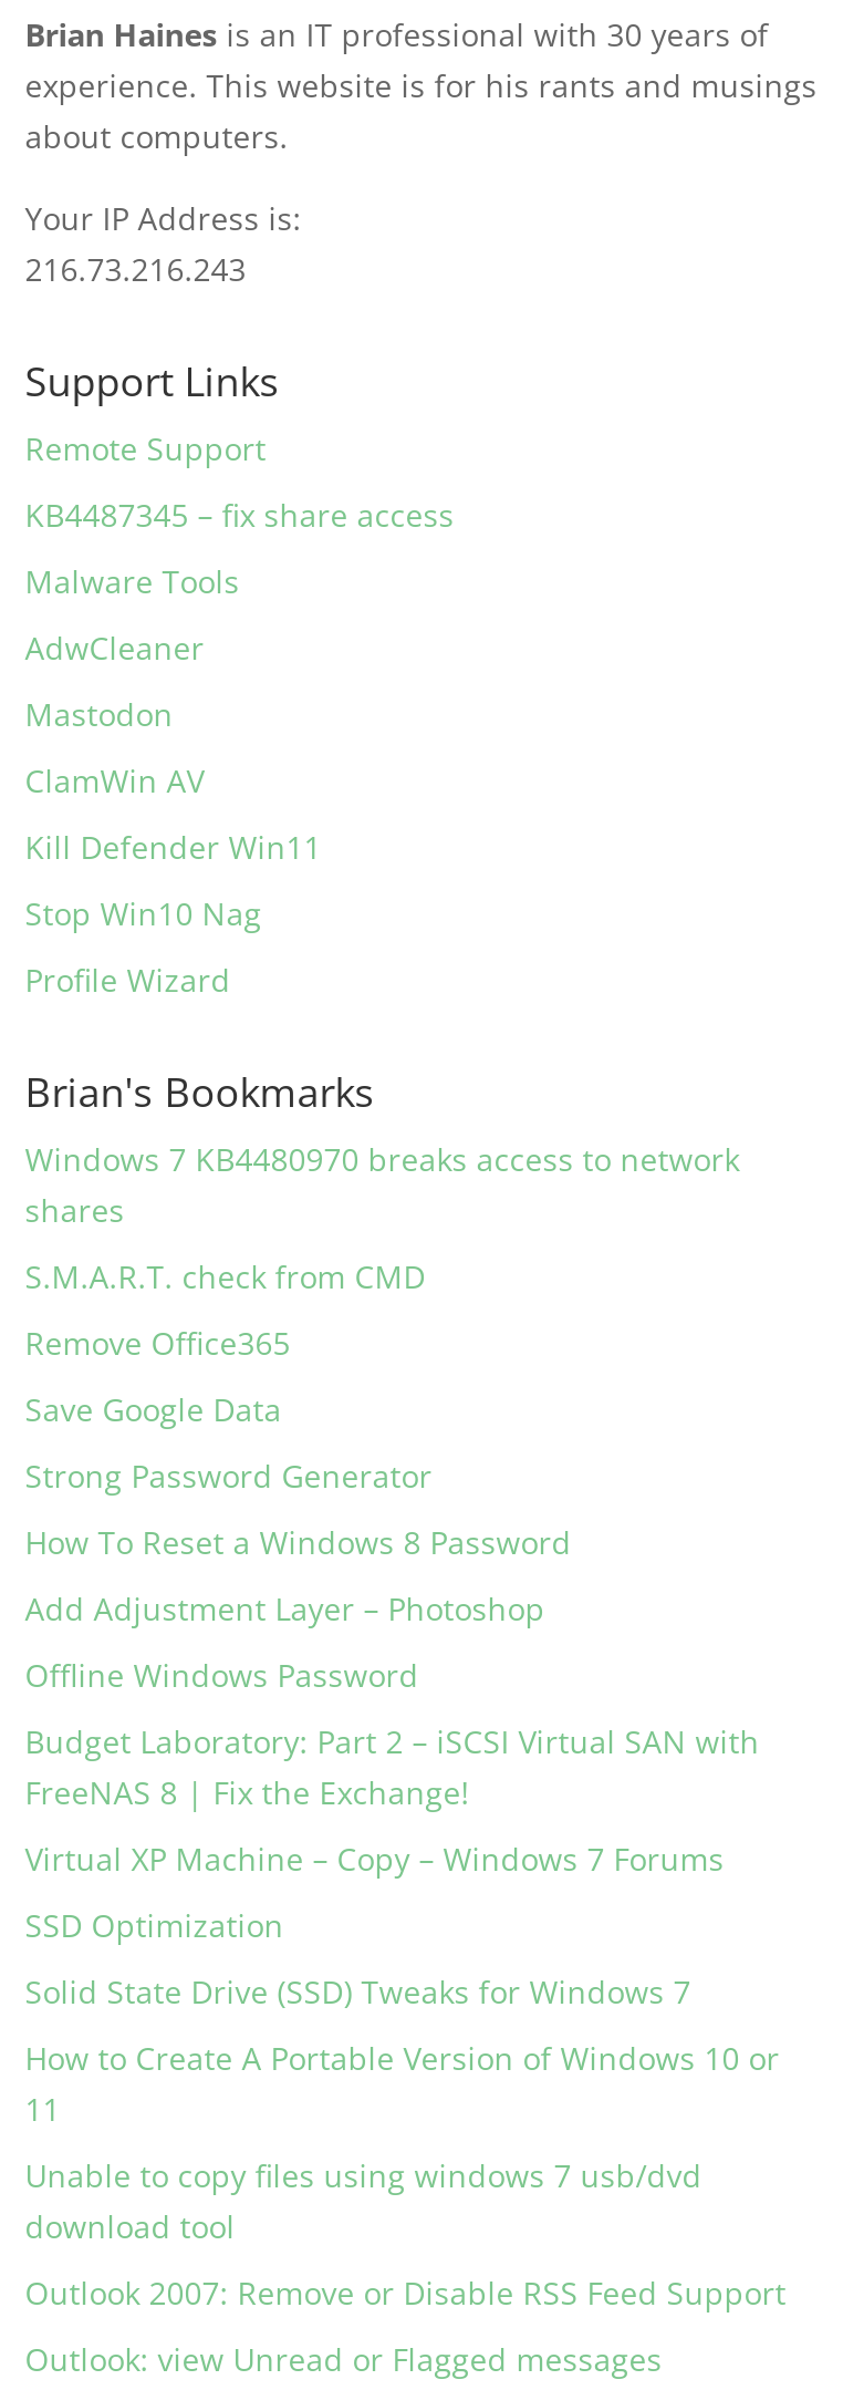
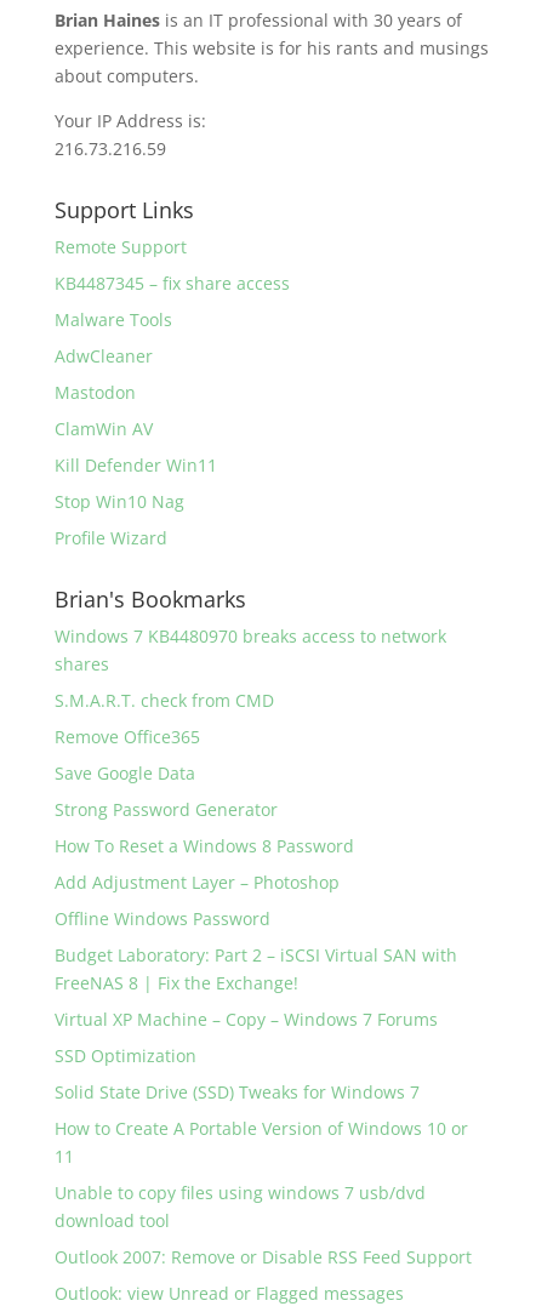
- 216.73.216.243
+ 216.73.216.59
